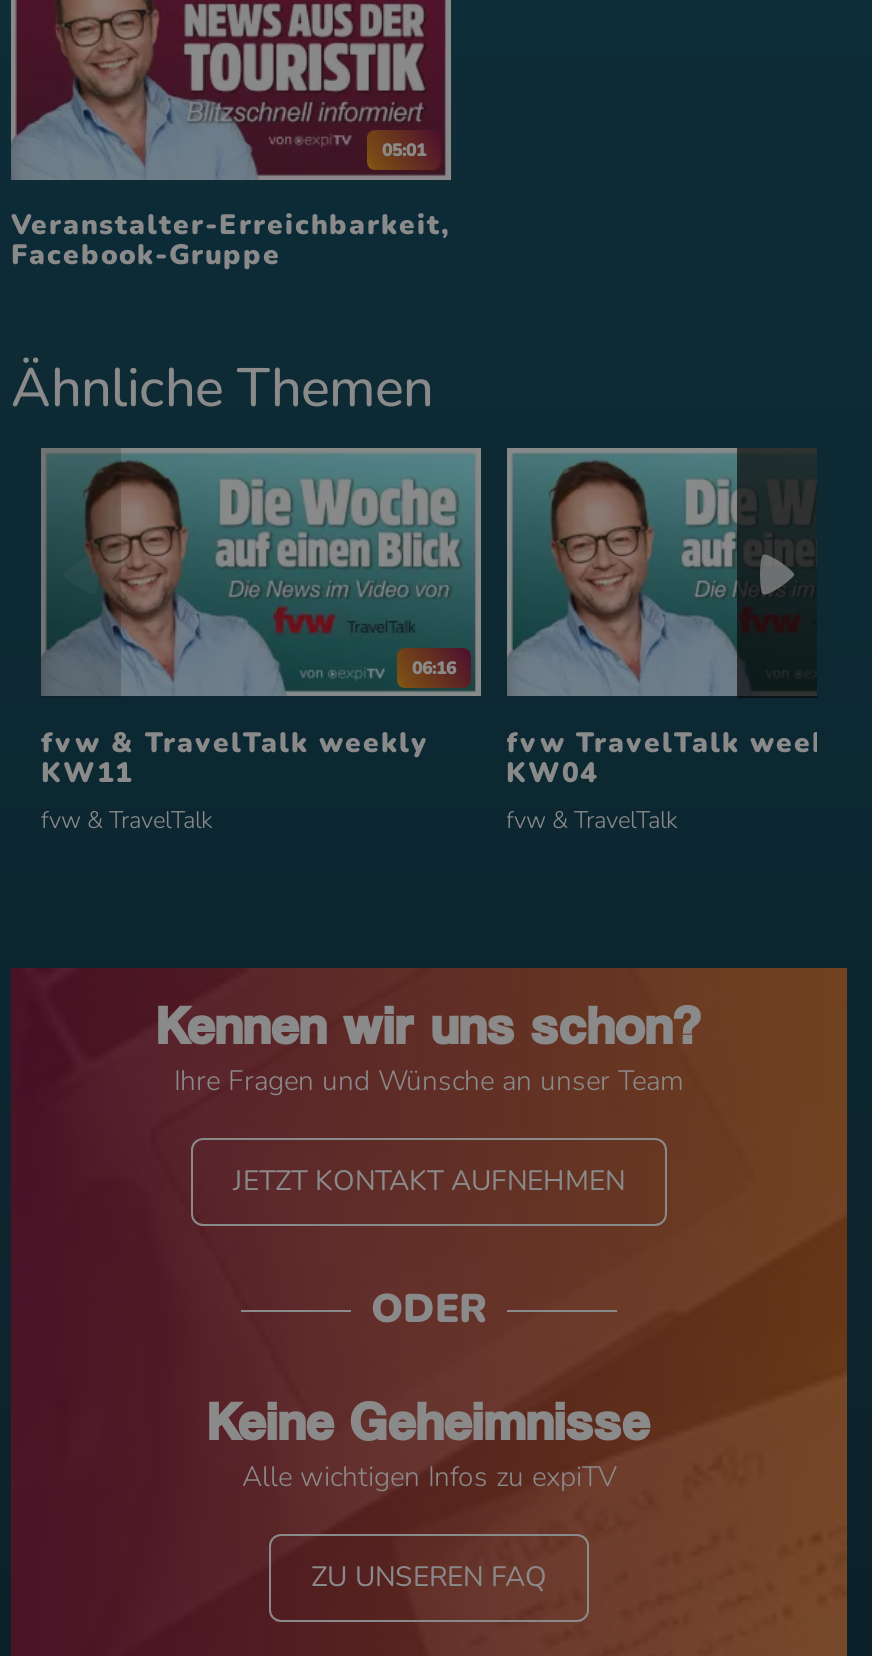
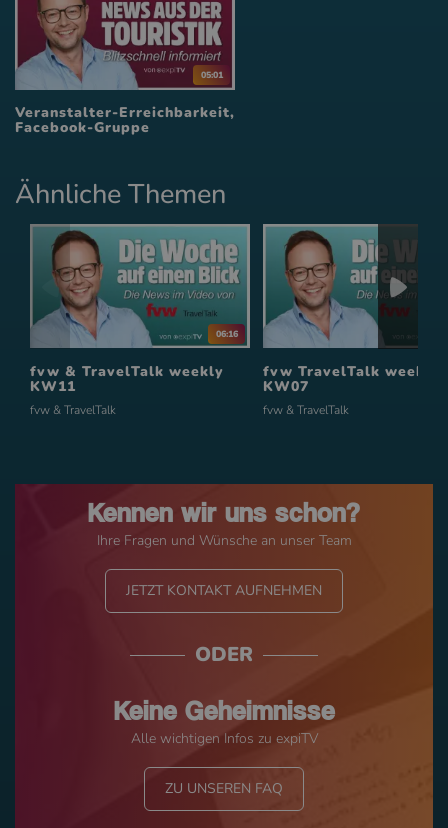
- KW04
+ KW07
